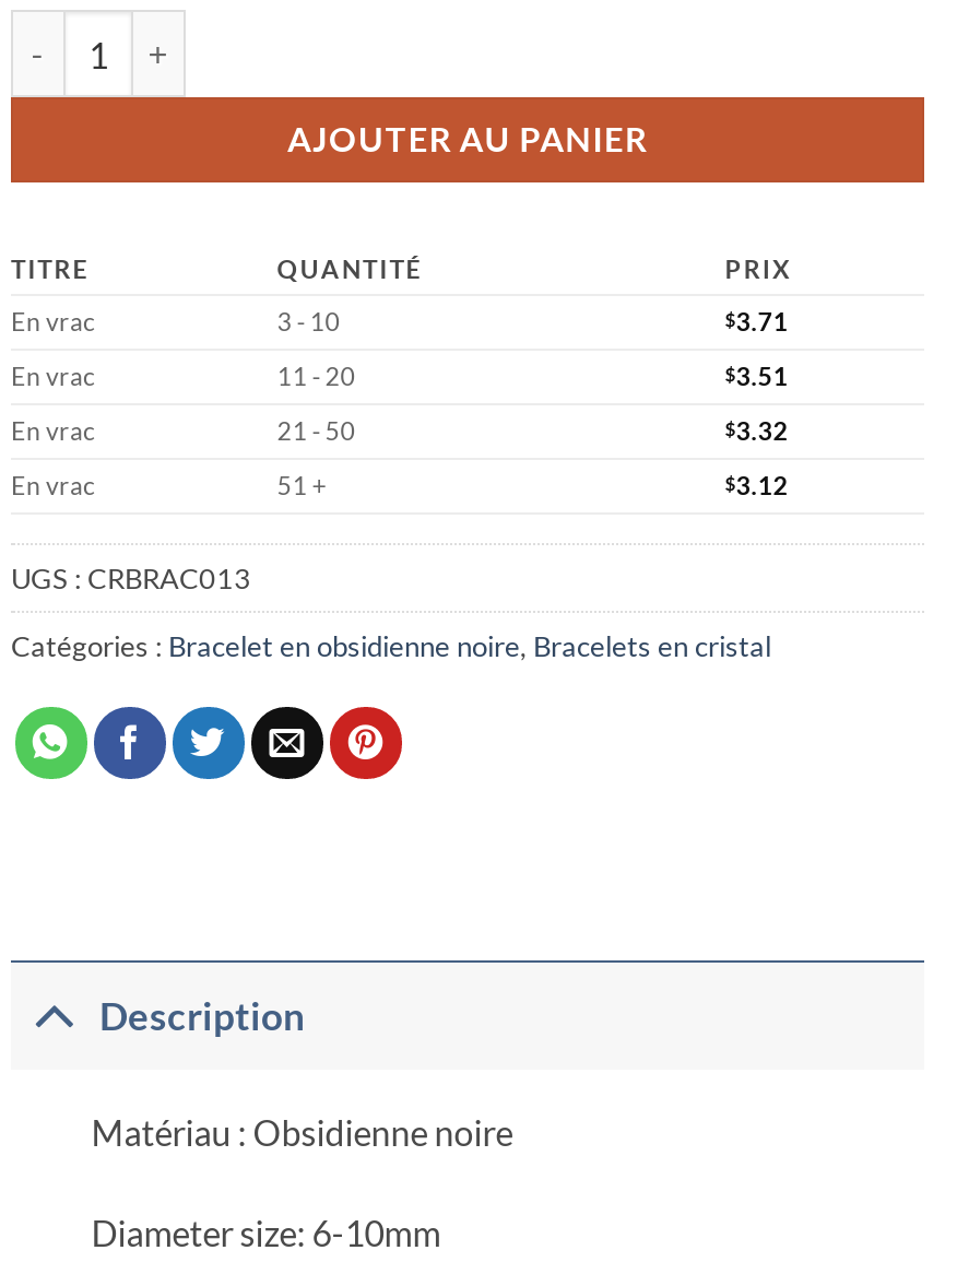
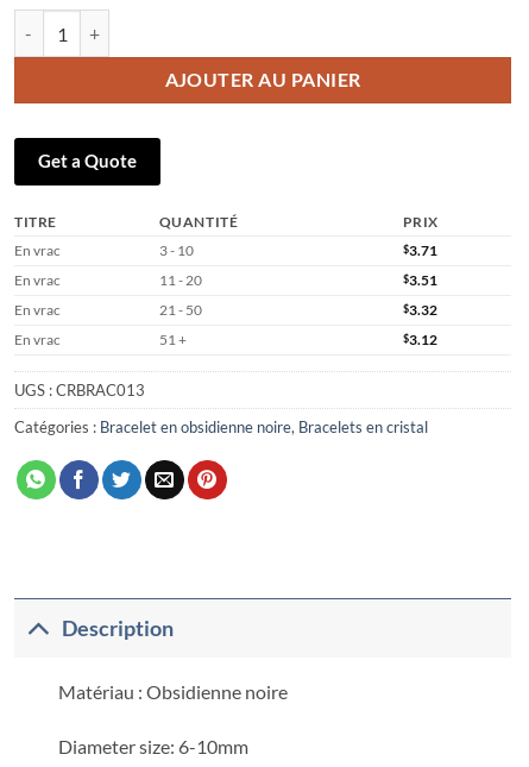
+ Get a Quote
